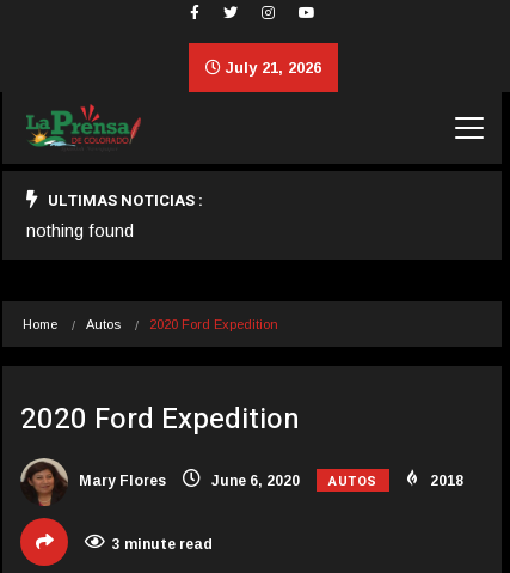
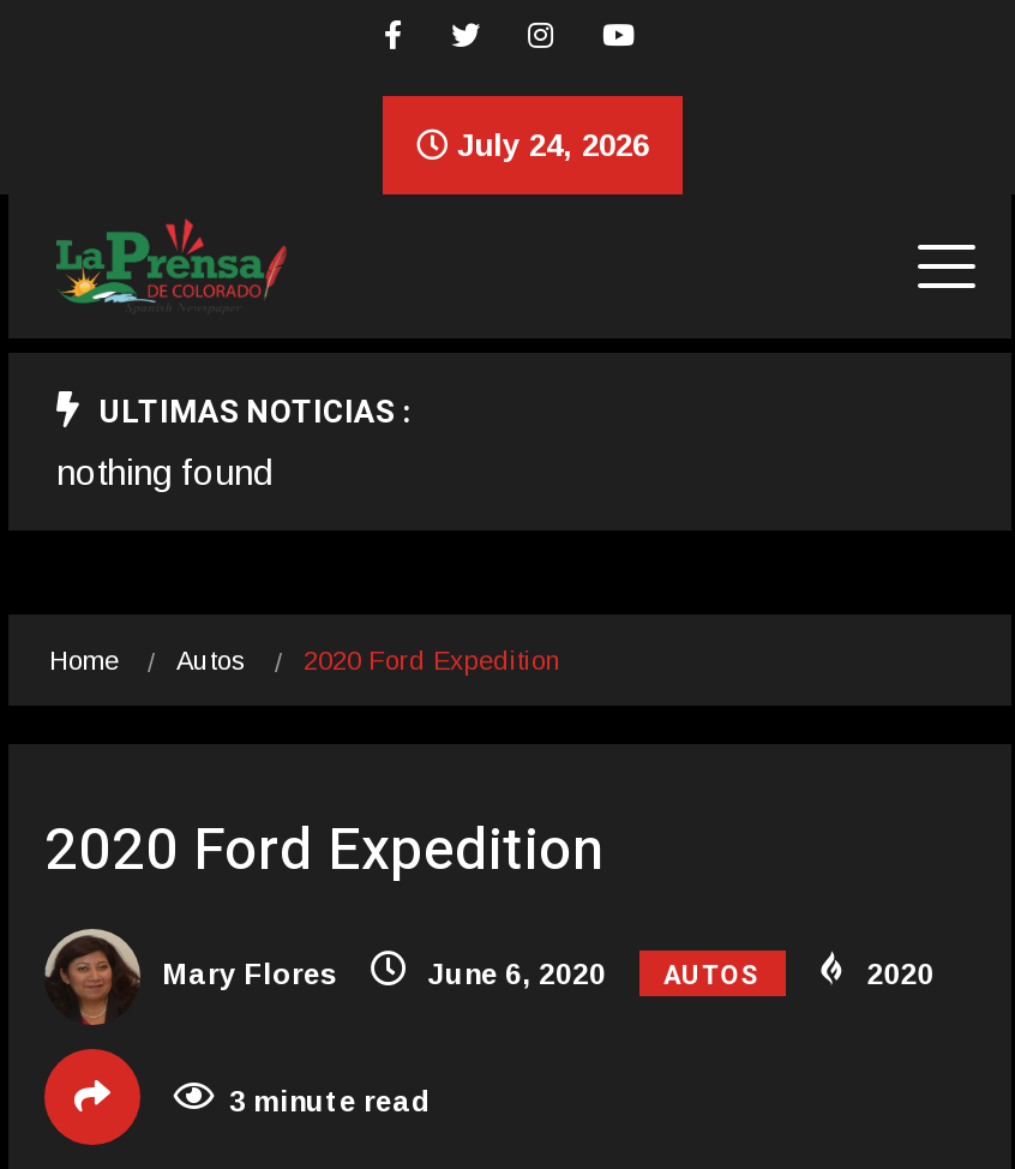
- July 21, 2026
+ July 24, 2026

- 2018
+ 2020
